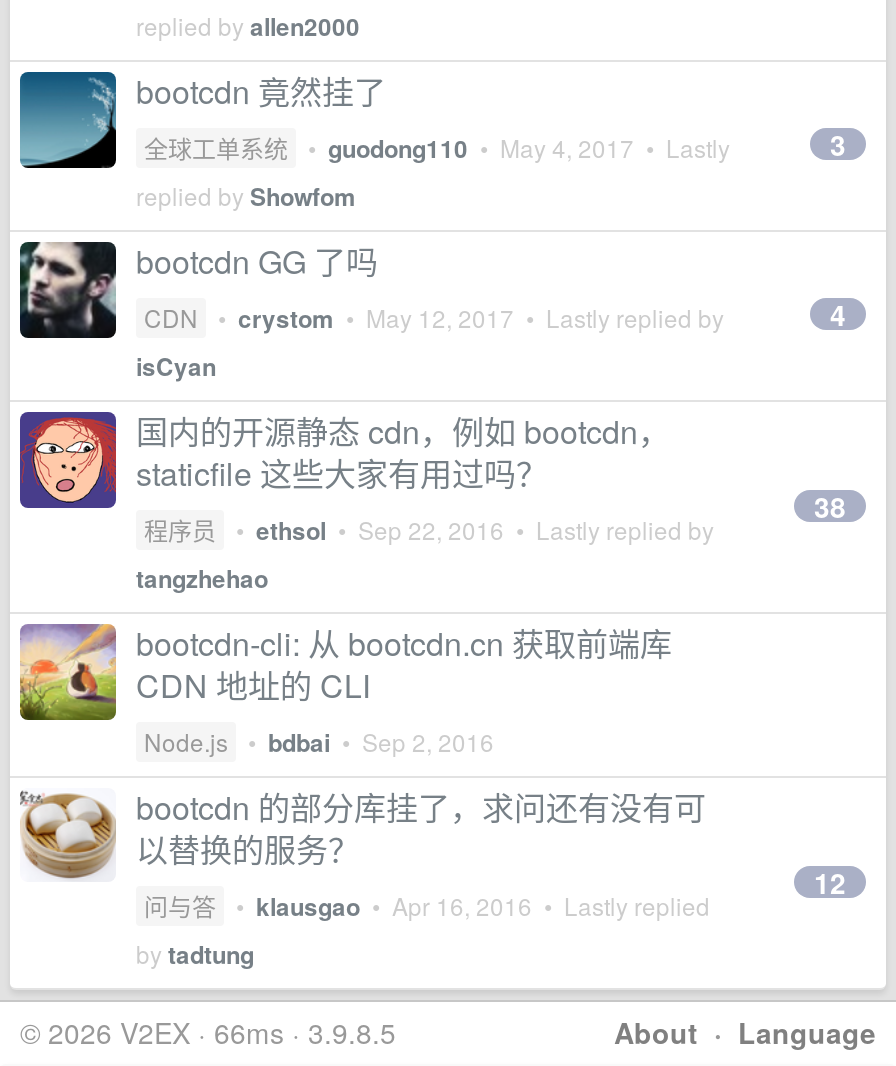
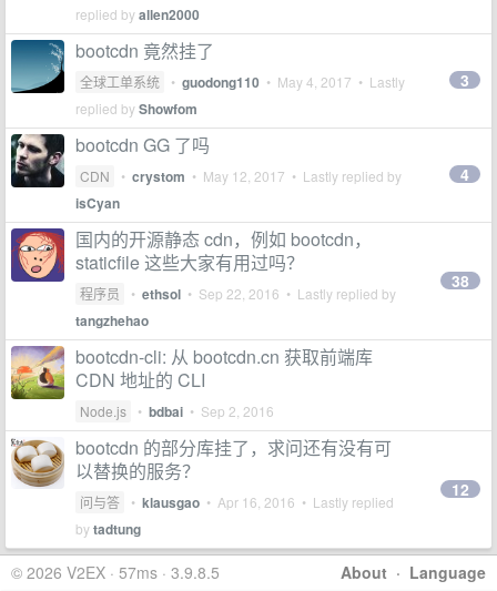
- © 2026 V2EX · 66ms · 3.9.8.5
+ © 2026 V2EX · 57ms · 3.9.8.5
